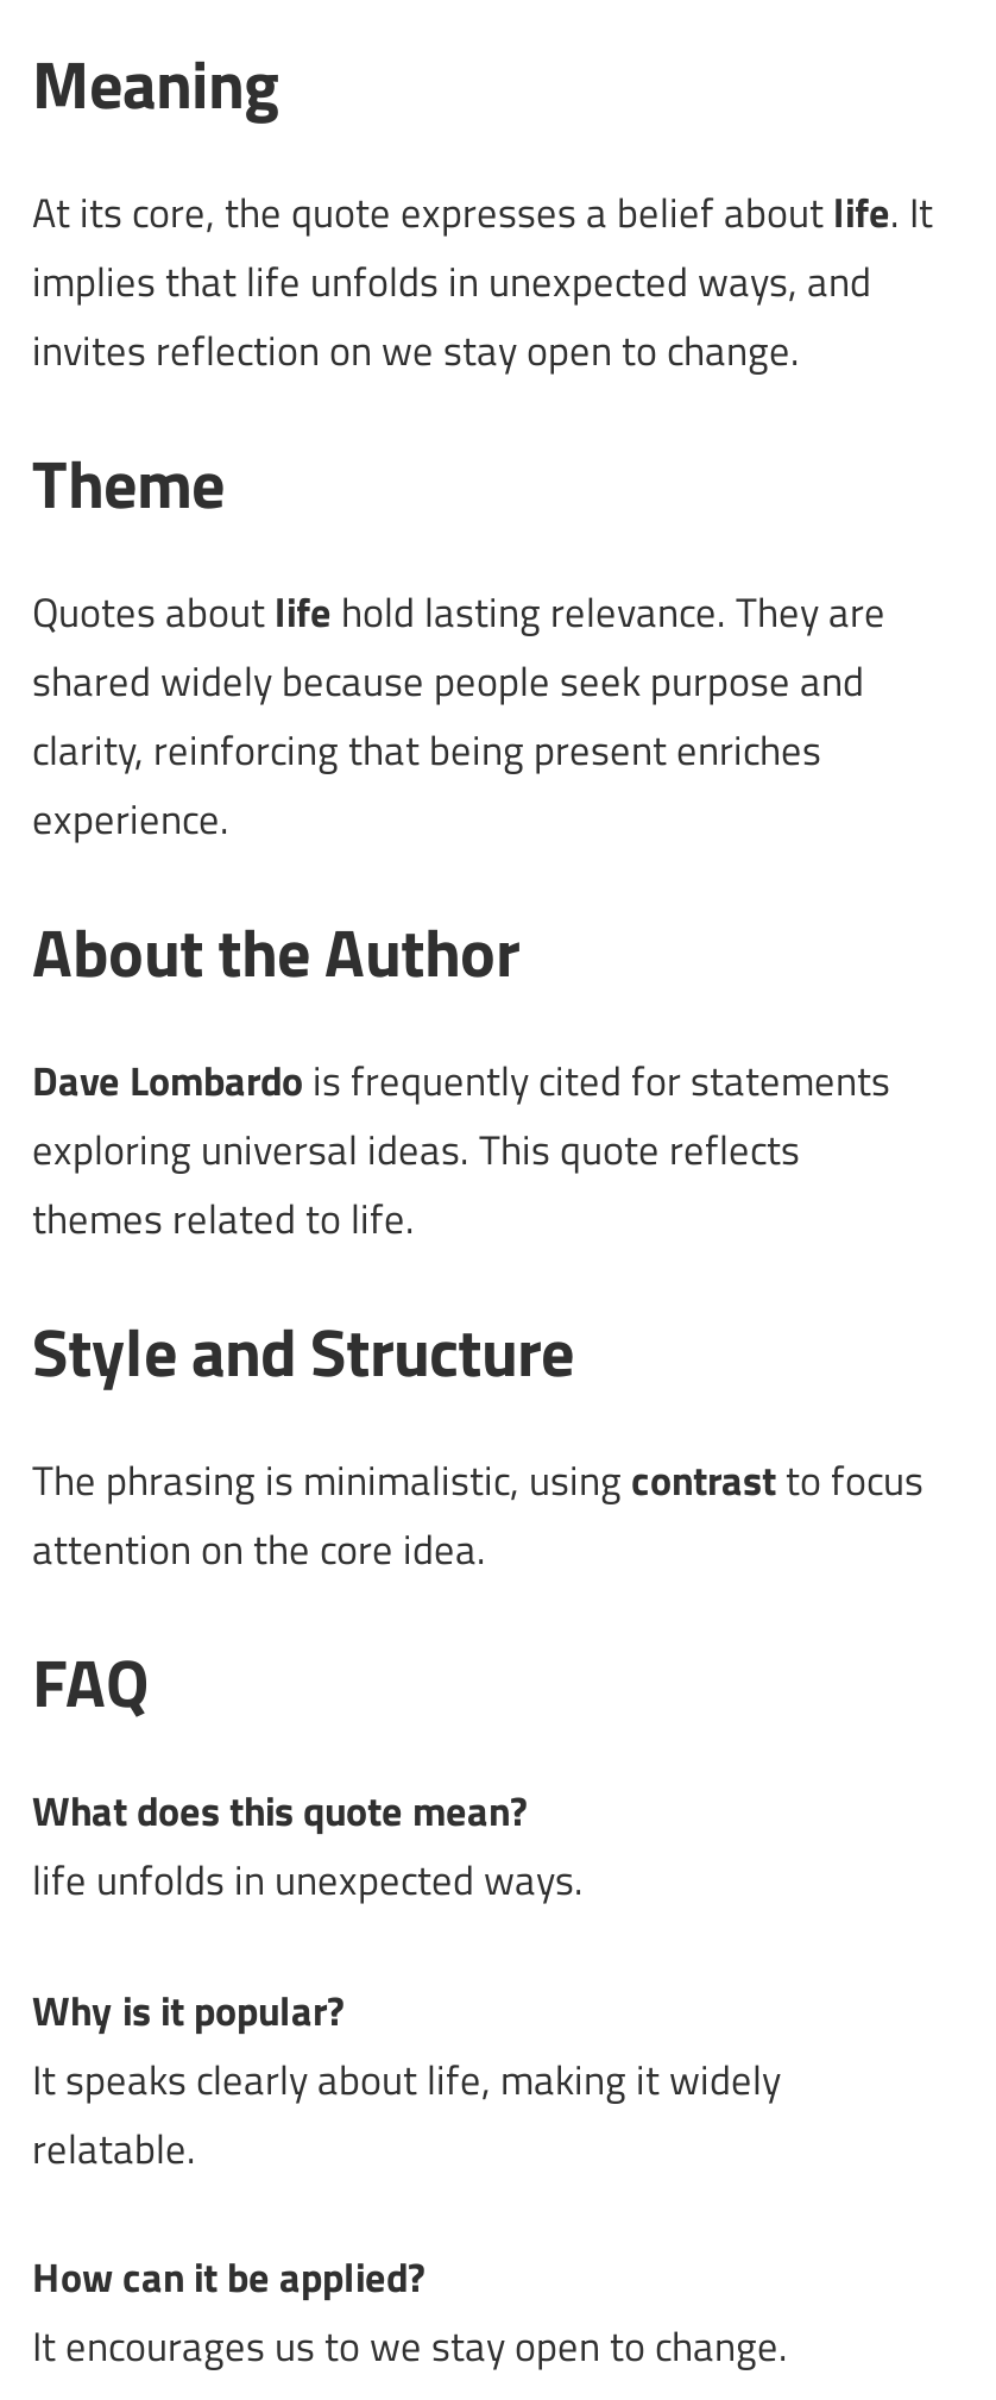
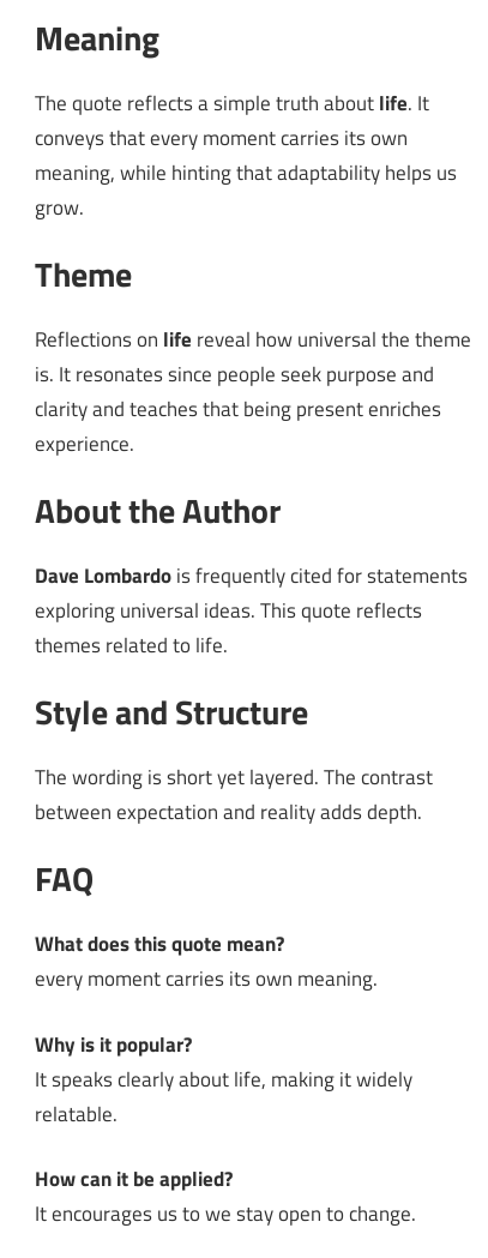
- At its core, the quote expresses a belief about life. It
- implies that life unfolds in unexpected ways, and
- invites reflection on we stay open to change.
+ The quote reflects a simple truth about life. It
+ conveys that every moment carries its own
+ meaning, while hinting that adaptability helps us
+ grow.

- Quotes about life hold lasting relevance. They are
- shared widely because people seek purpose and
- clarity, reinforcing that being present enriches
+ Reflections on life reveal how universal the theme
+ is. It resonates since people seek purpose and
+ clarity and teaches that being present enriches

- The phrasing is minimalistic, using contrast to focus
- attention on the core idea.
+ The wording is short yet layered. The contrast
+ between expectation and reality adds depth.

- life unfolds in unexpected ways.
+ every moment carries its own meaning.
